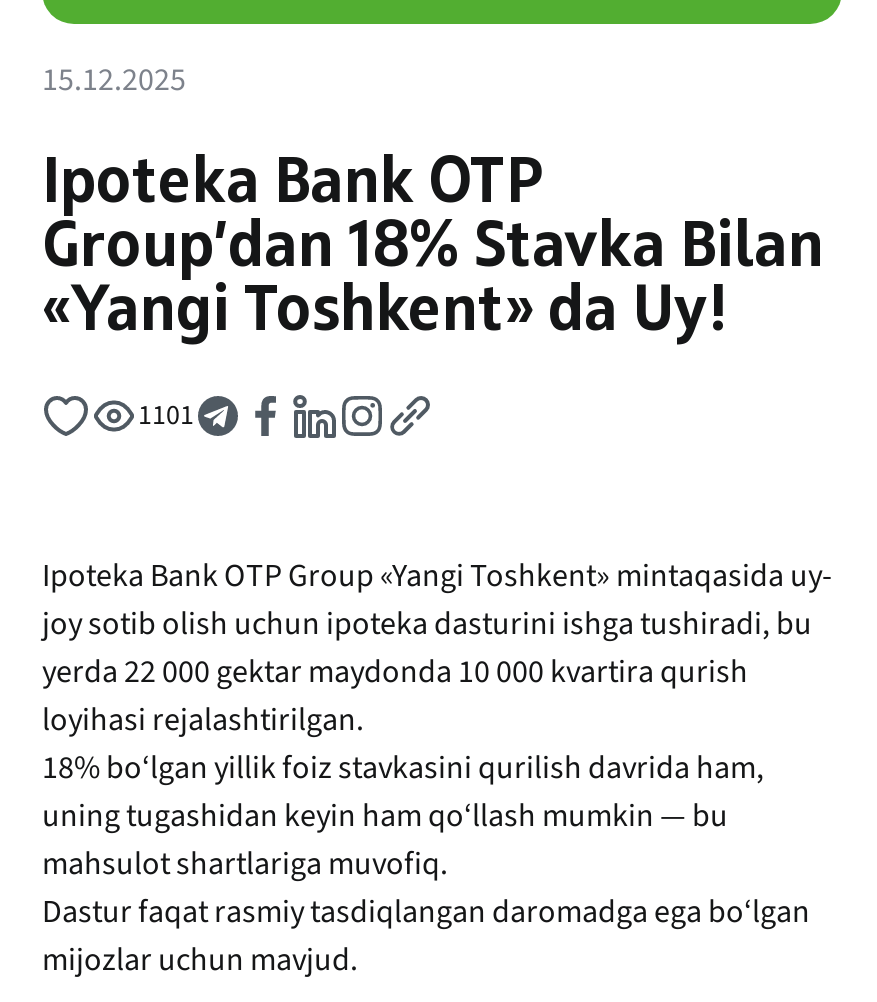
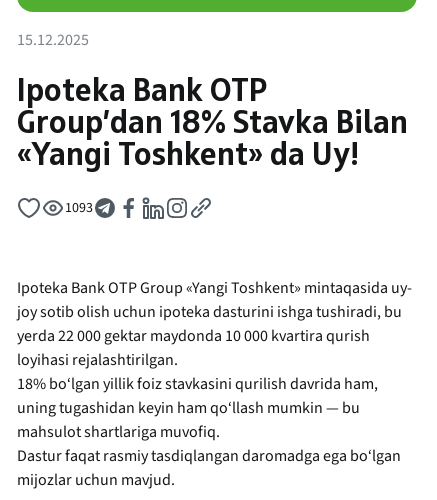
- 1101
+ 1093
